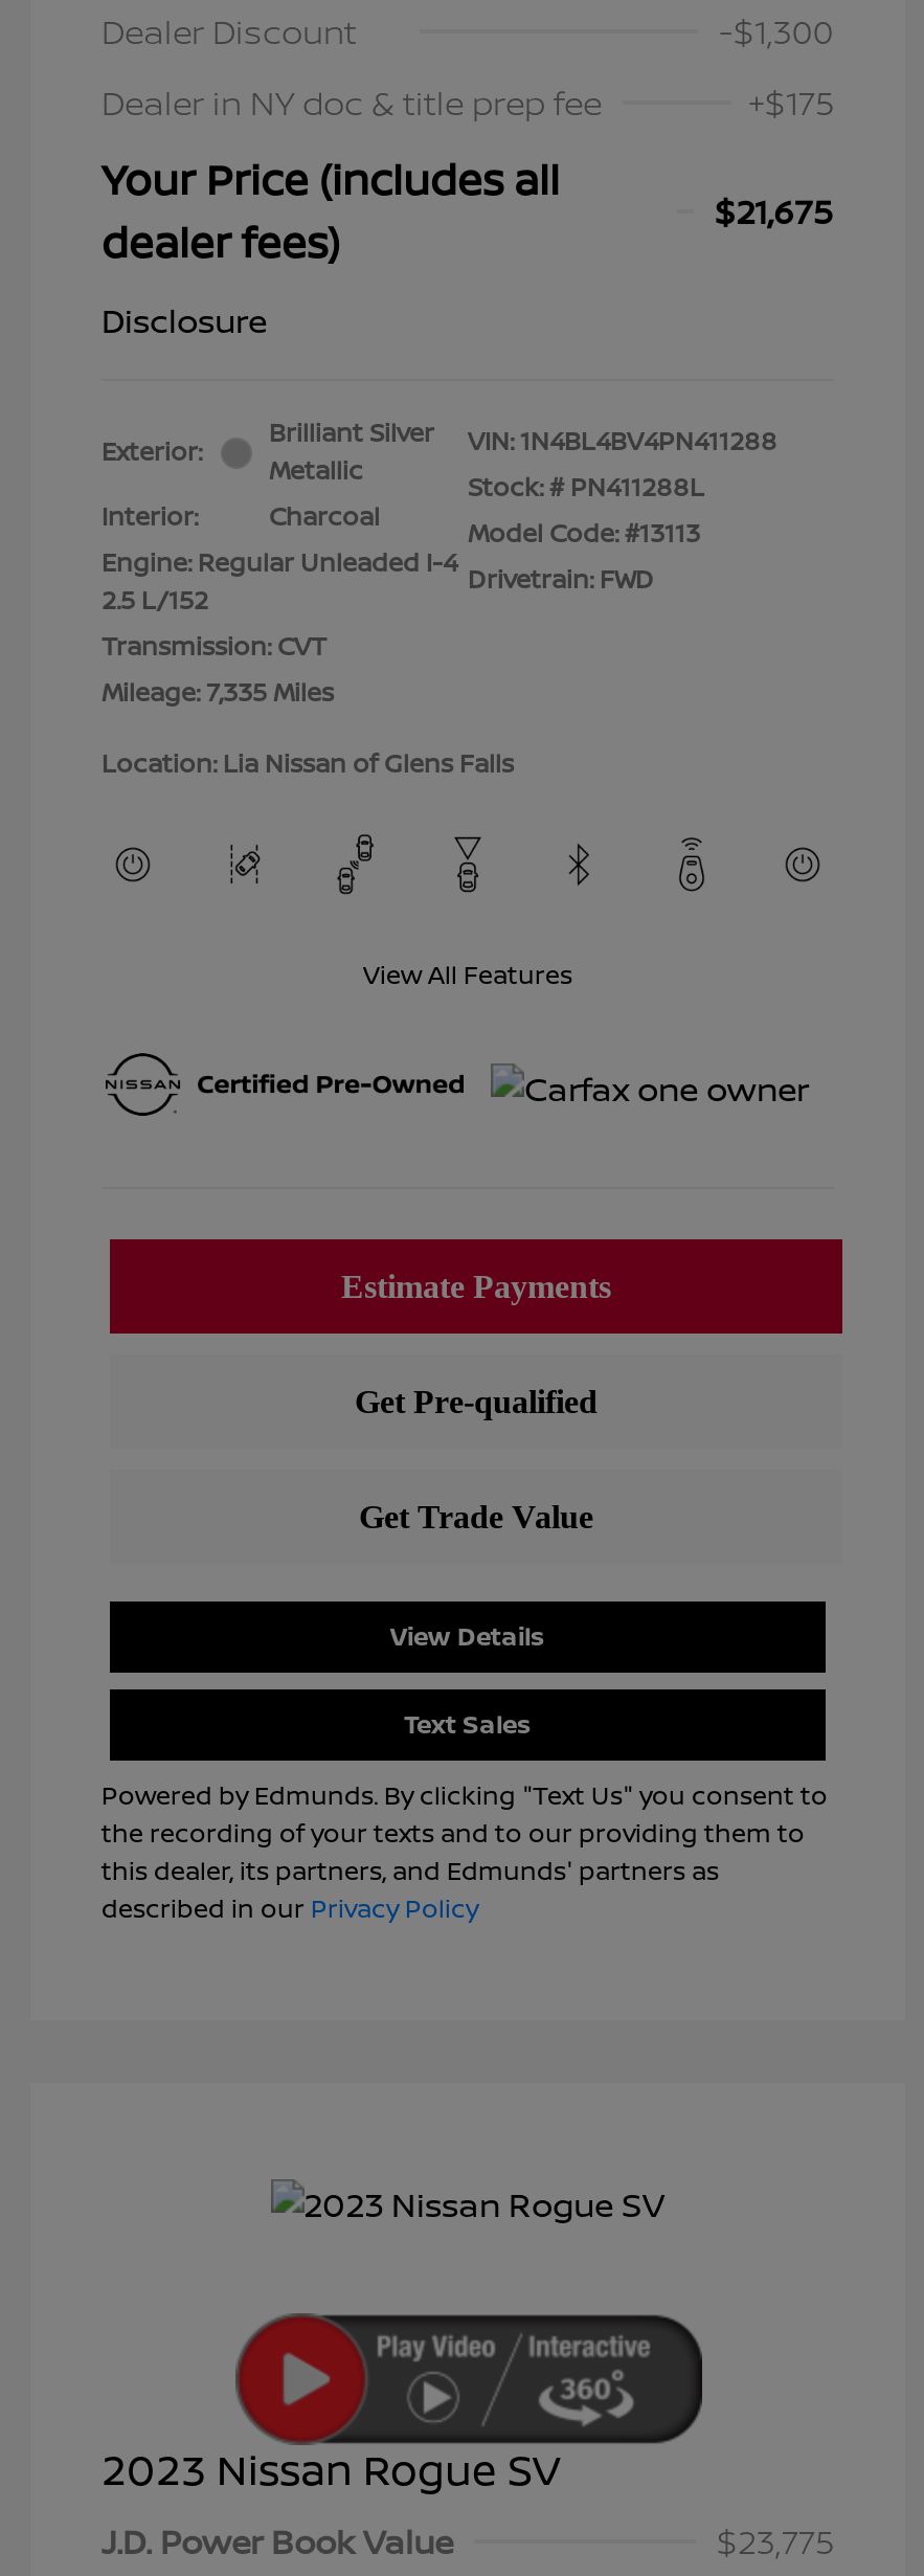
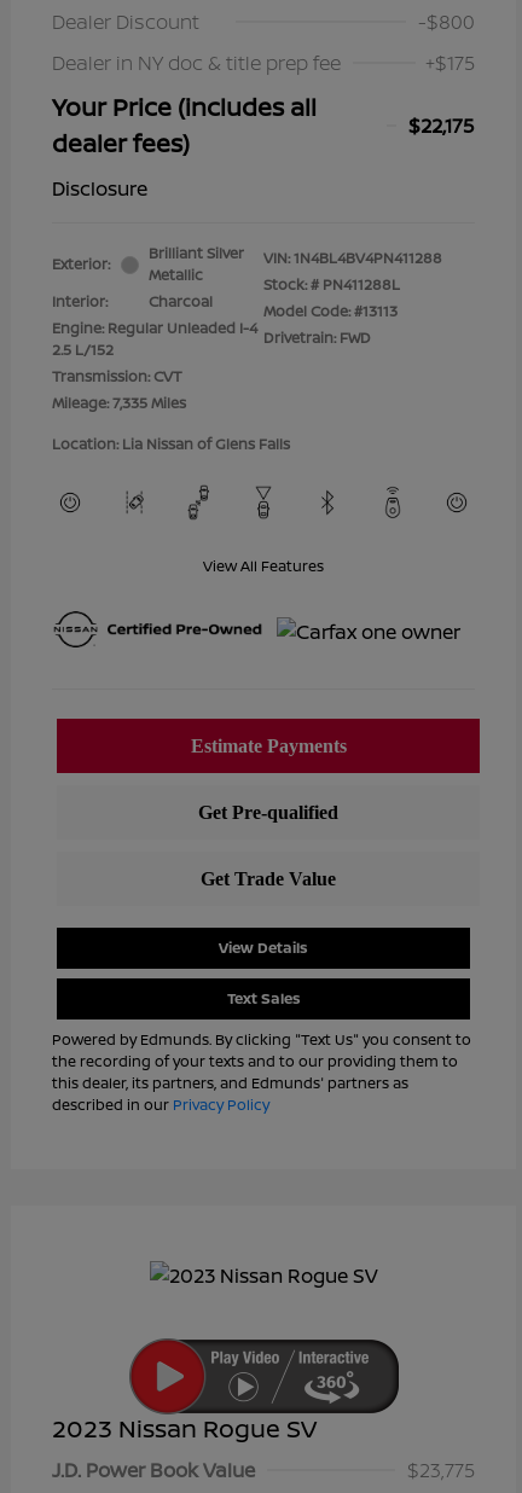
- -$1,300
+ -$800

- $21,675
+ $22,175
